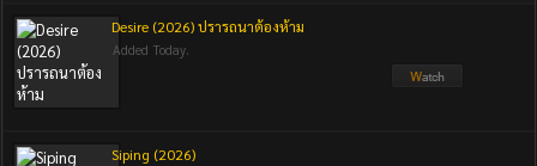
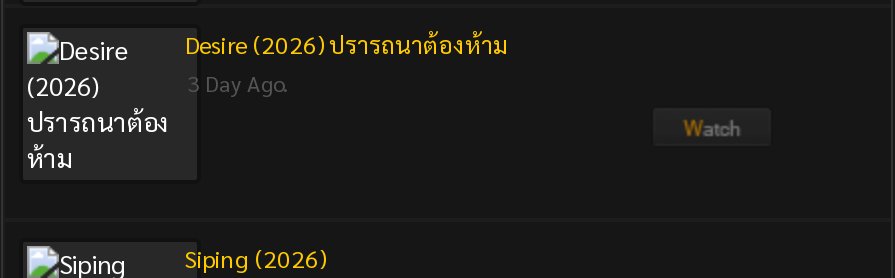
- Added Today.
+ 3 Day Ago.
